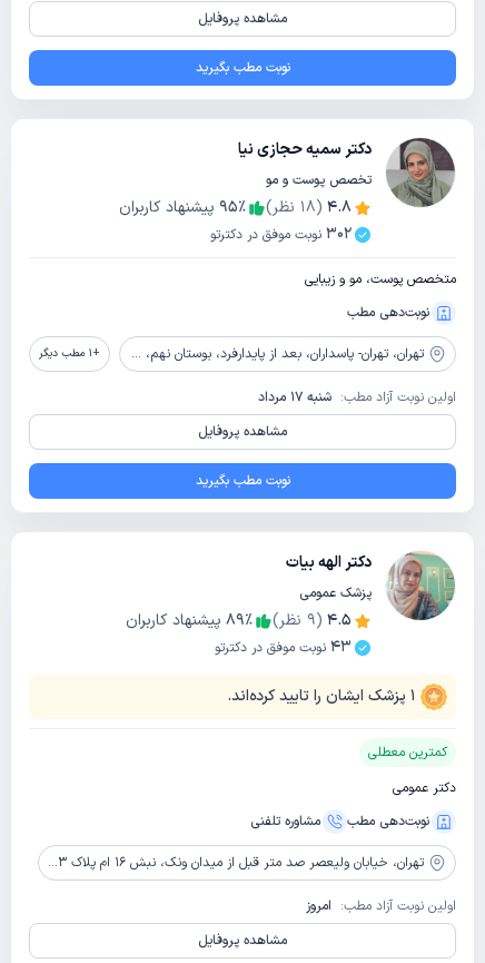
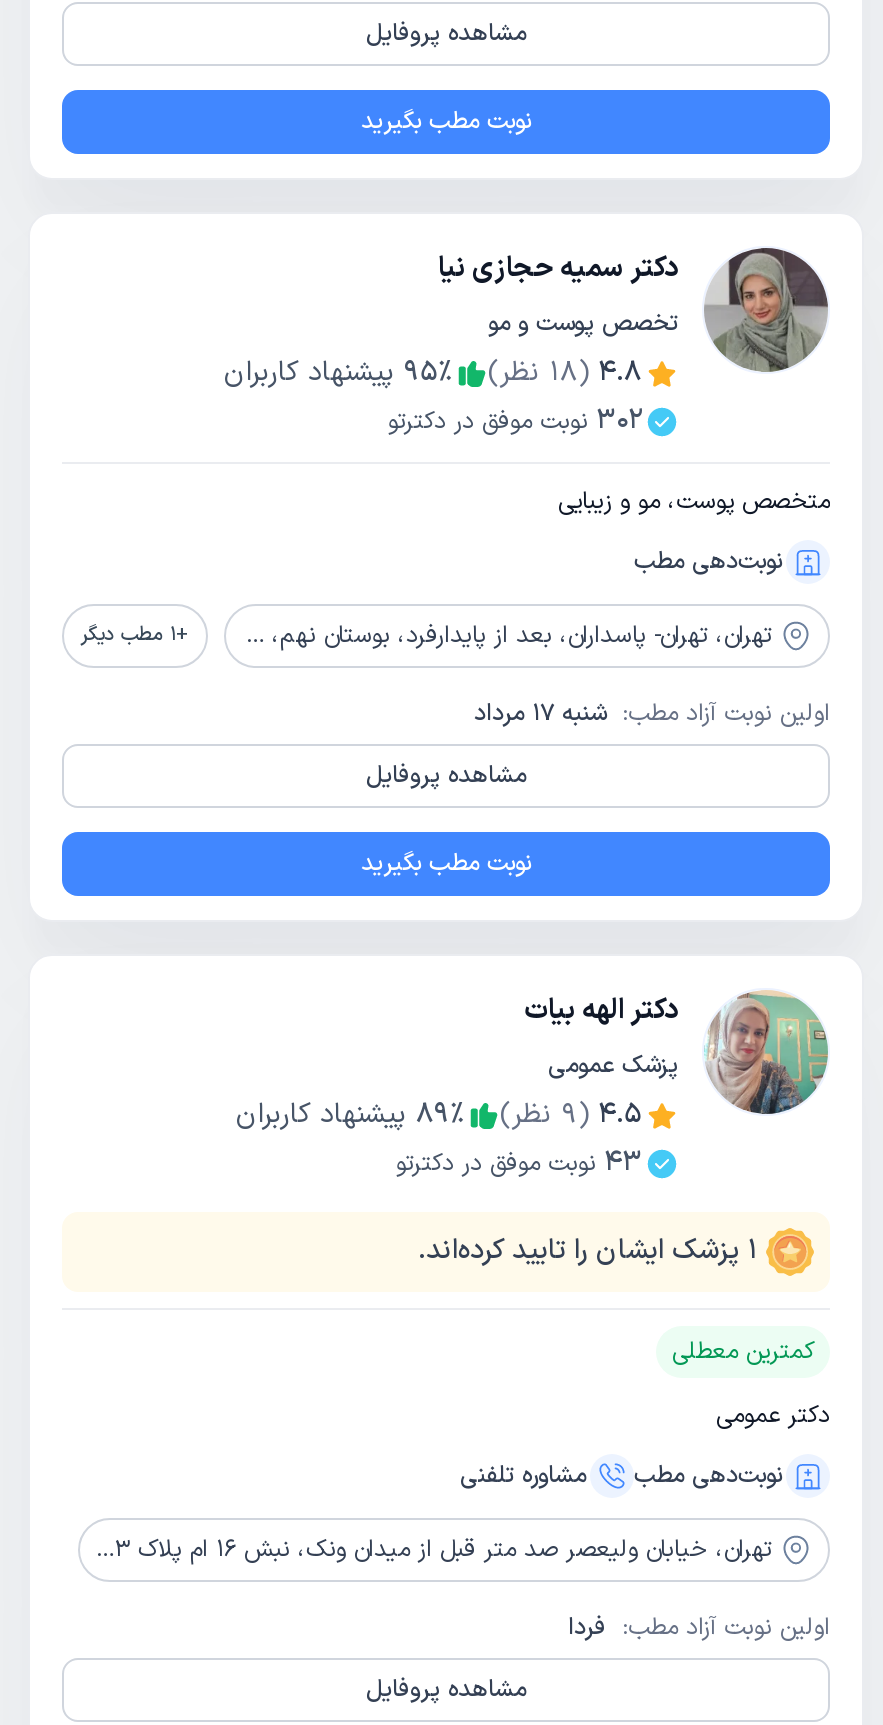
- اولین نوبت آزاد مطب: امروز
+ اولین نوبت آزاد مطب: فردا
